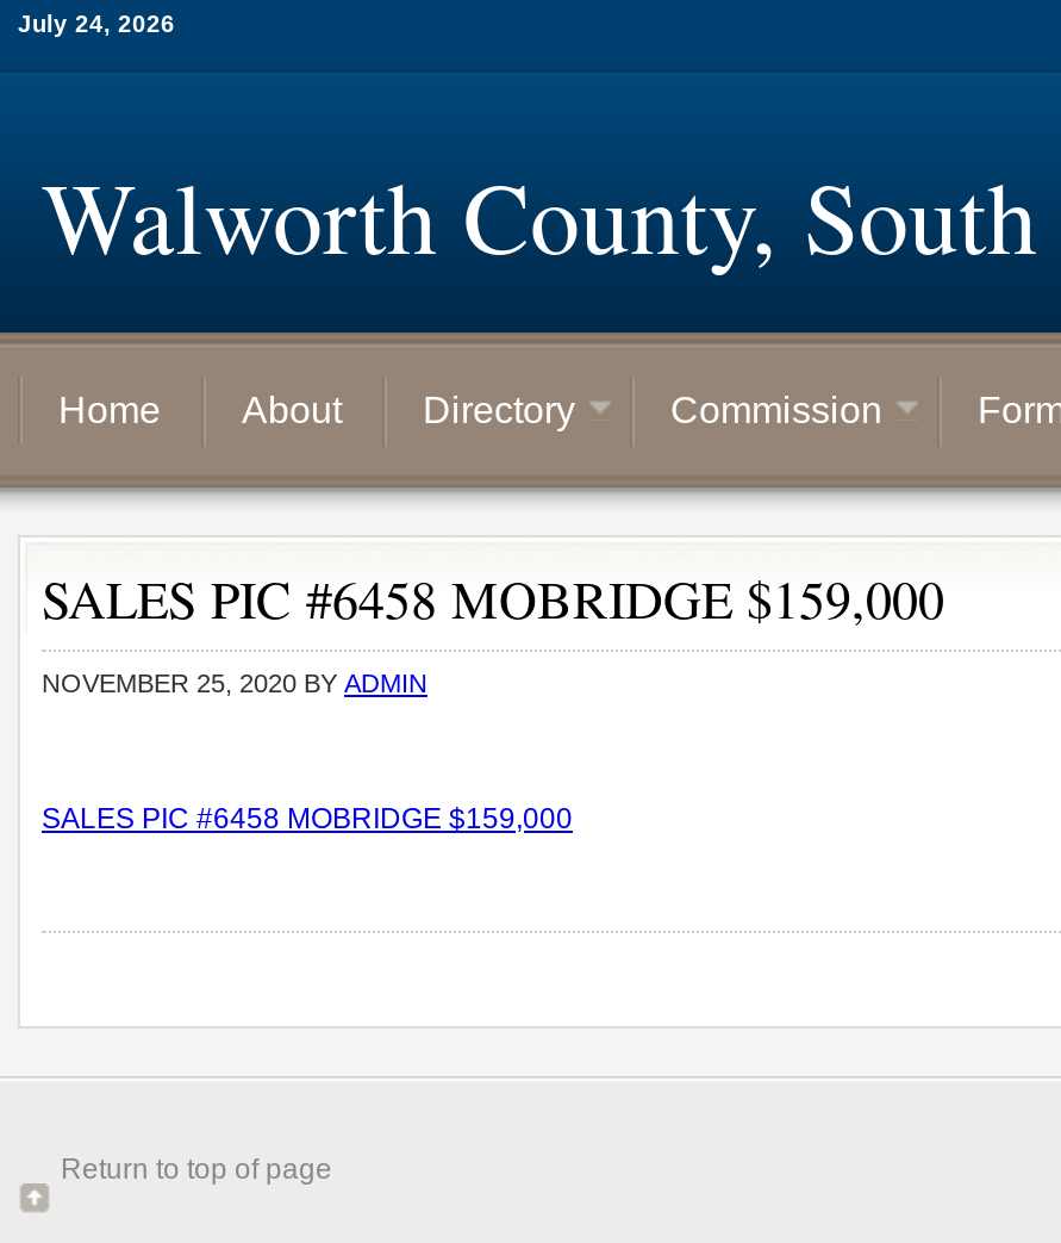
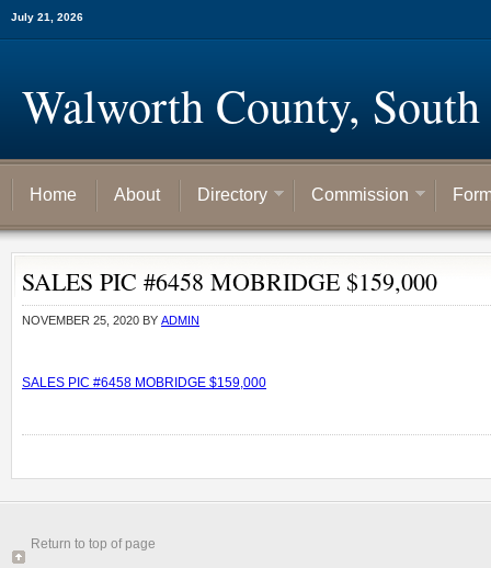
- July 24, 2026
+ July 21, 2026
